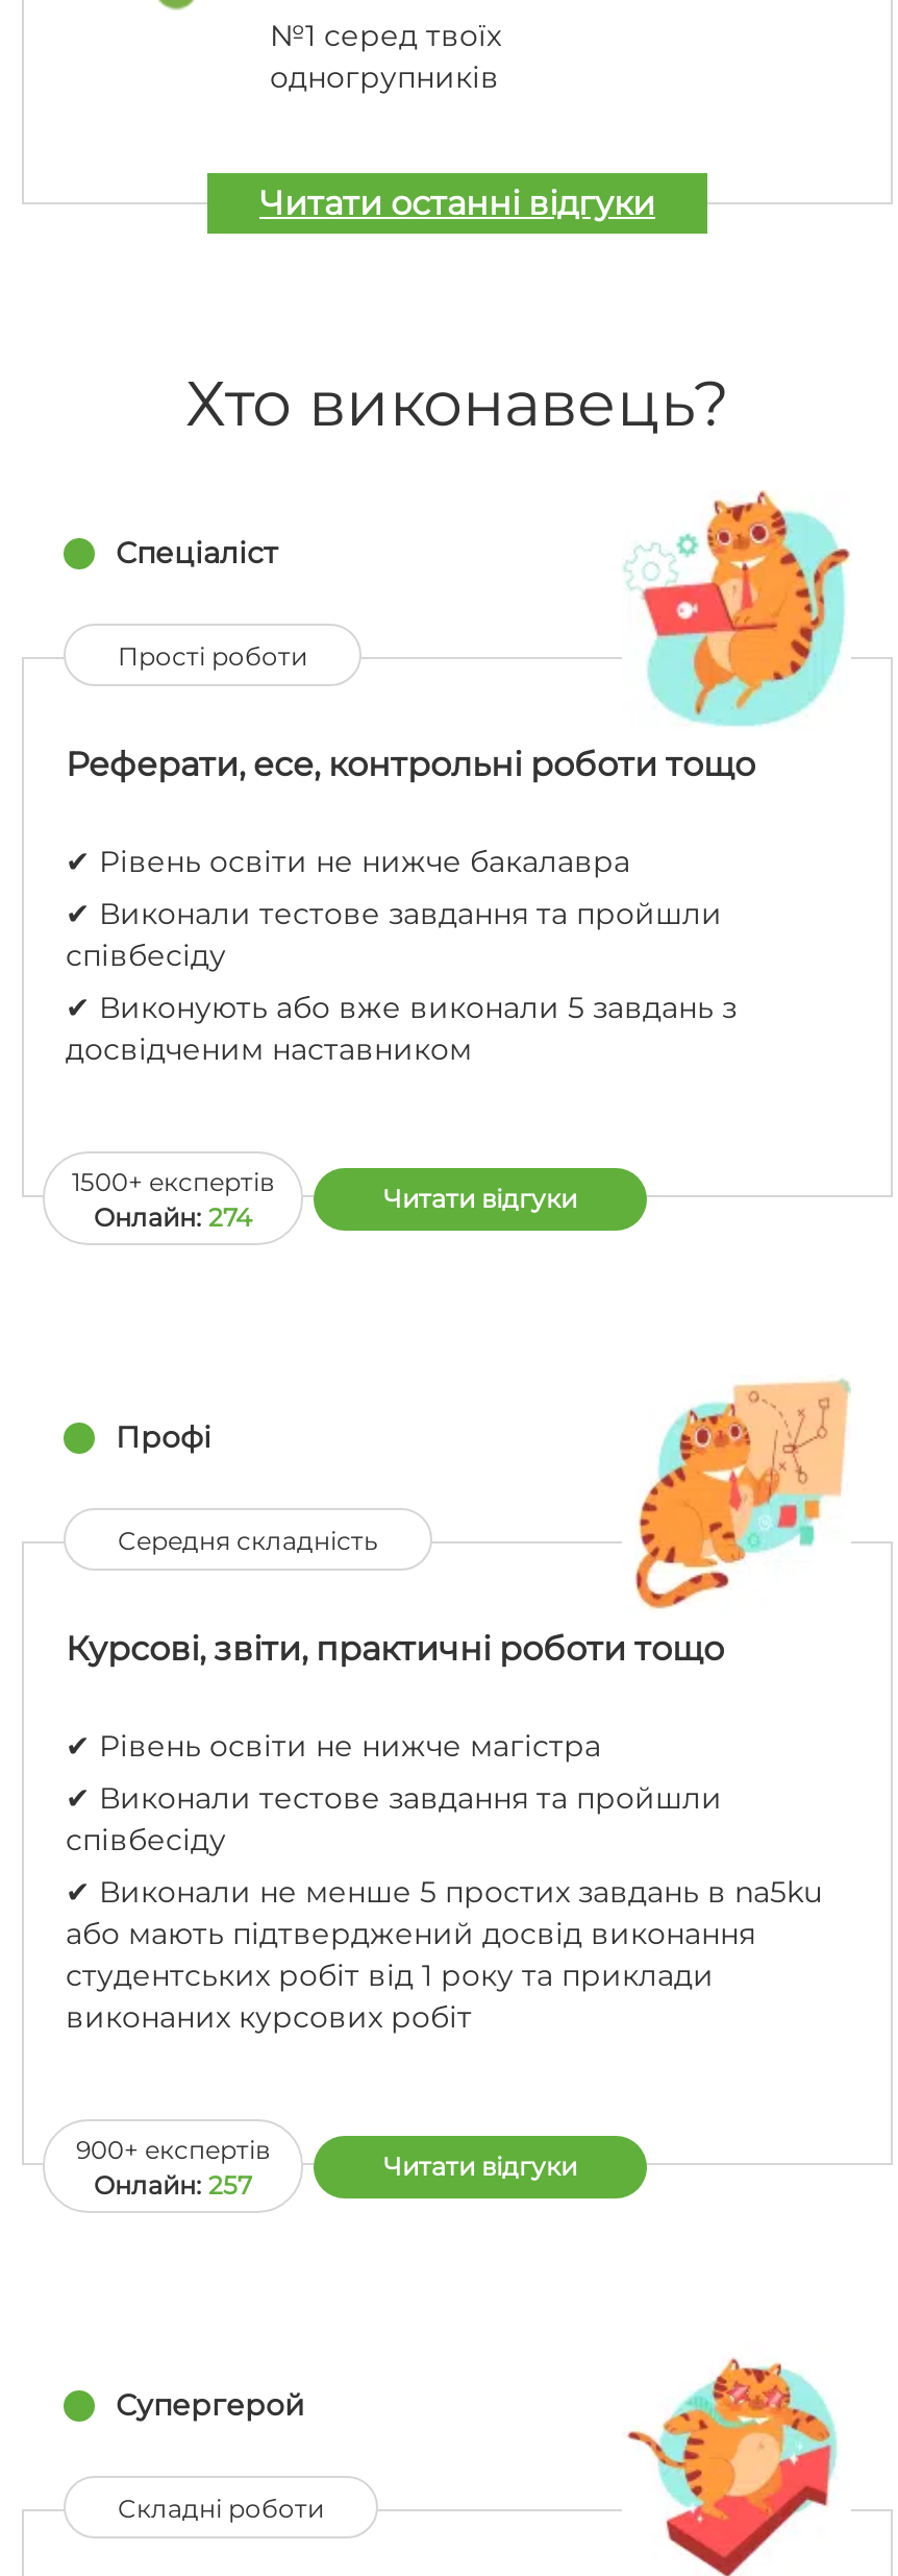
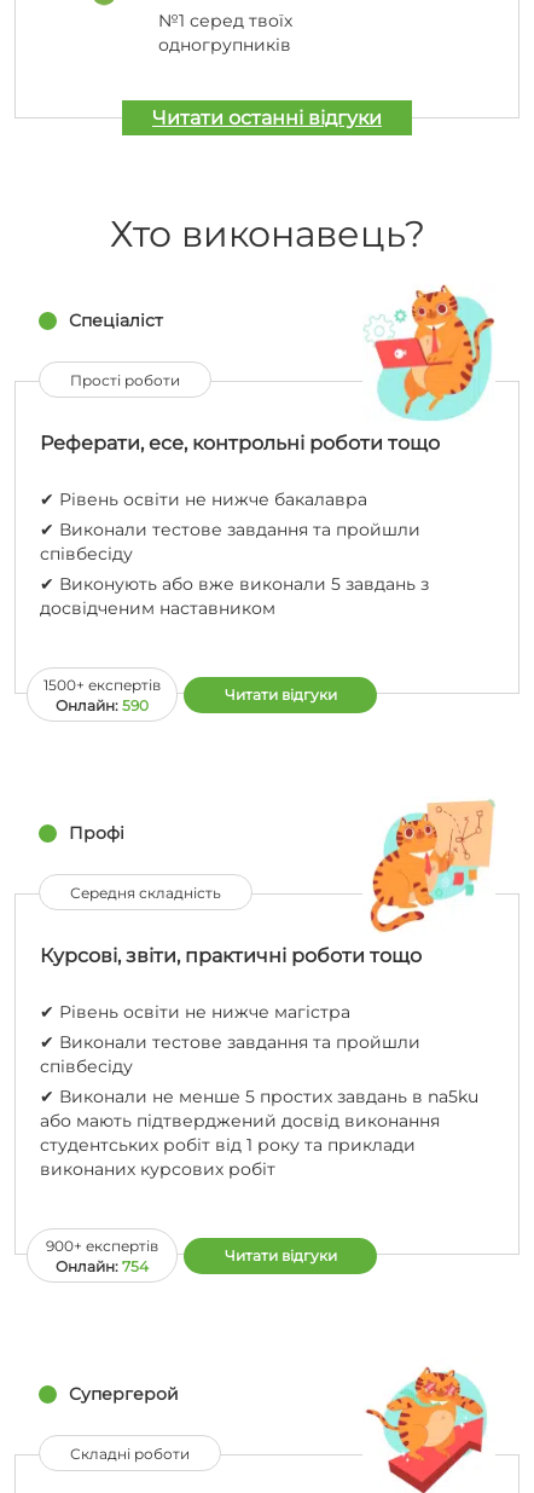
- Oнлайн: 274
+ Oнлайн: 590

- Oнлайн: 257
+ Oнлайн: 754
